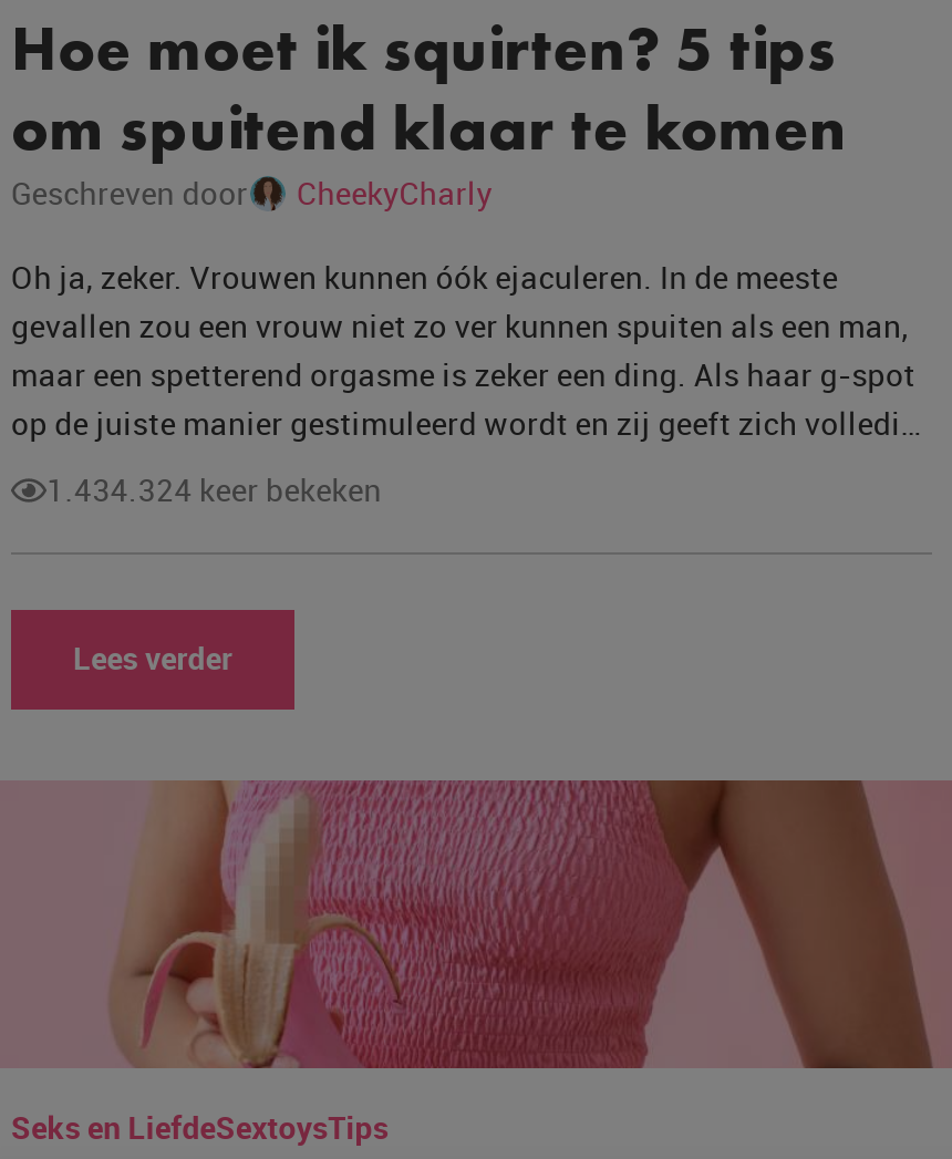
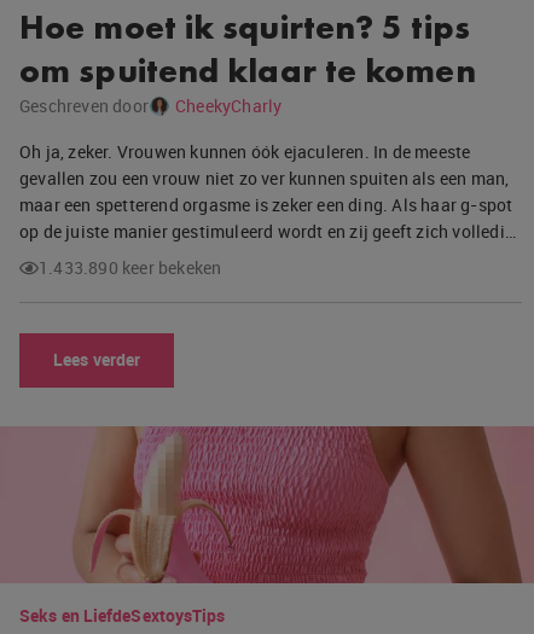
- 1.434.324 keer bekeken
+ 1.433.890 keer bekeken
